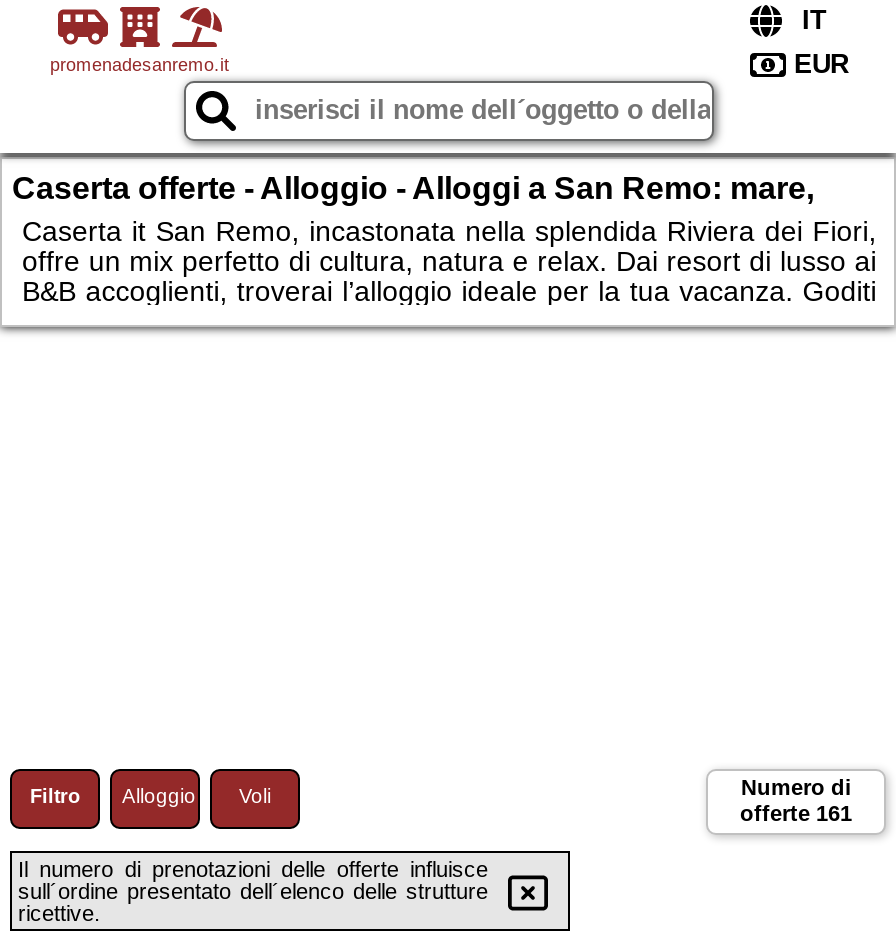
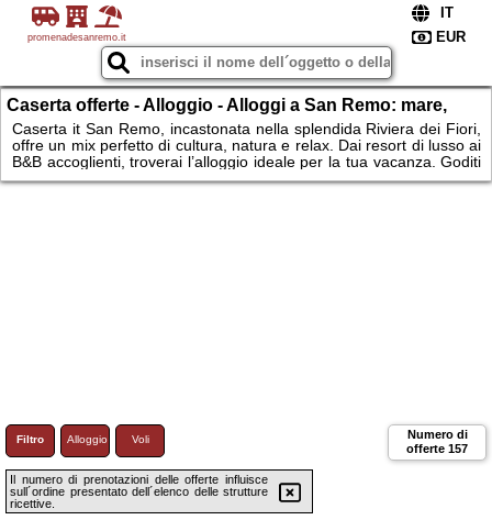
- offerte 161
+ offerte 157
